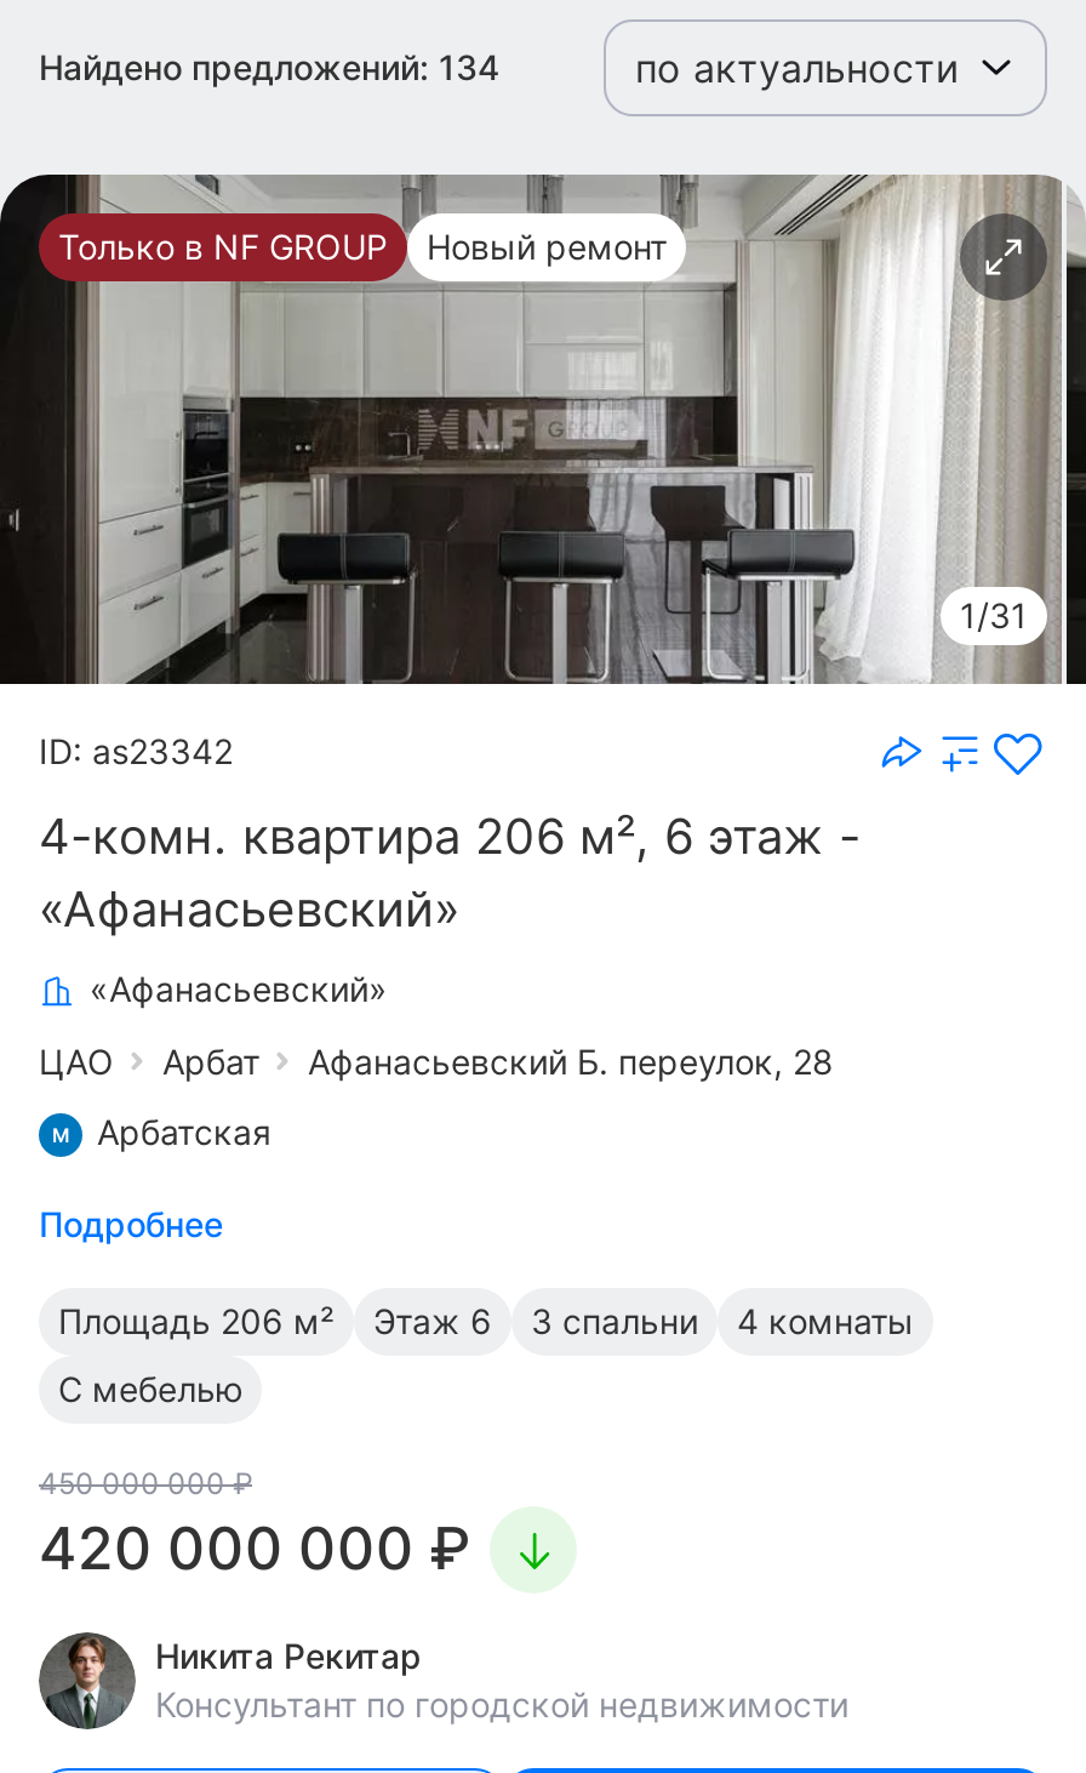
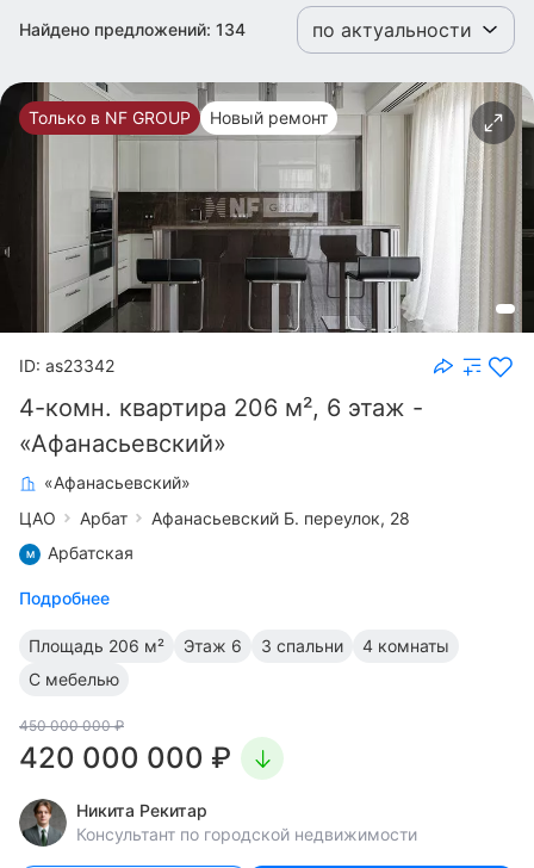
- 1/31
